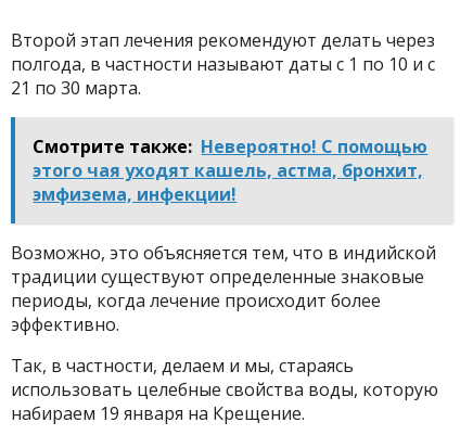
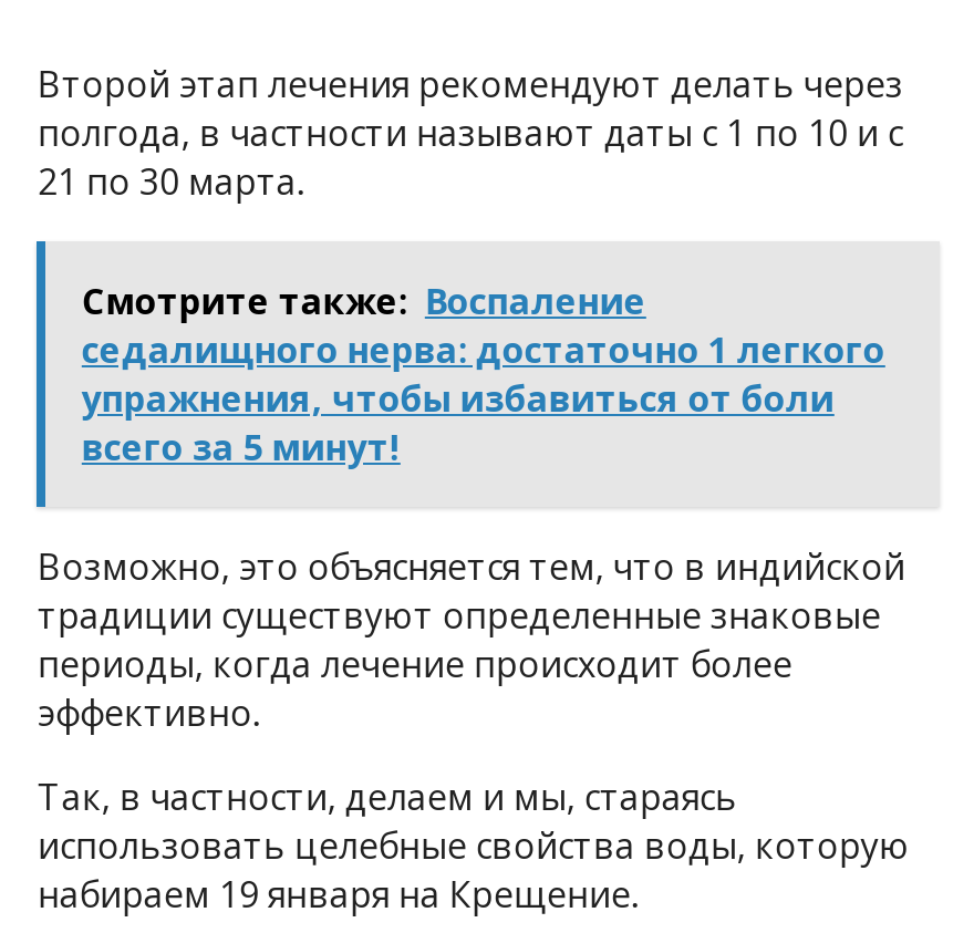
- Смотрите также: Невероятно! С помощью
- этого чая уходят кашель, астма, бронхит,
- эмфизема, инфекции!
+ Смотрите также: Воспаление
+ седалищного нерва: достаточно 1 легкого
+ упражнения, чтобы избавиться от боли
+ всего за 5 минут!
